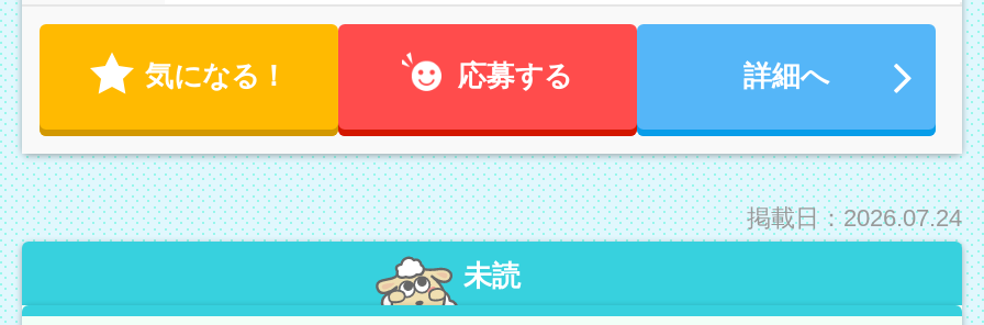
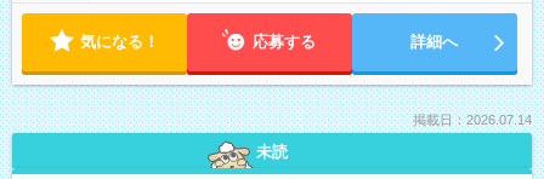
- 掲載日：2026.07.24
+ 掲載日：2026.07.14
